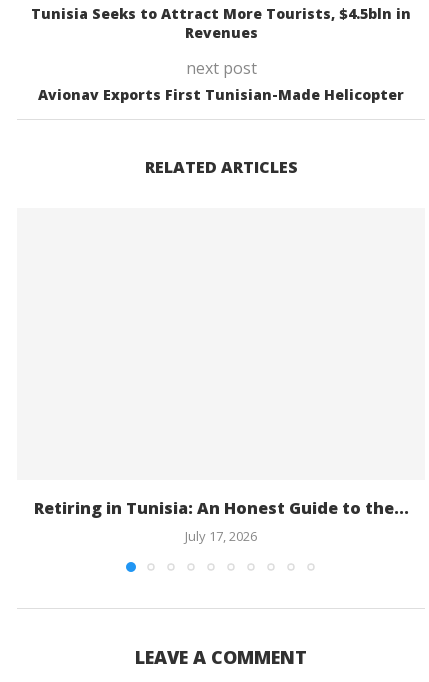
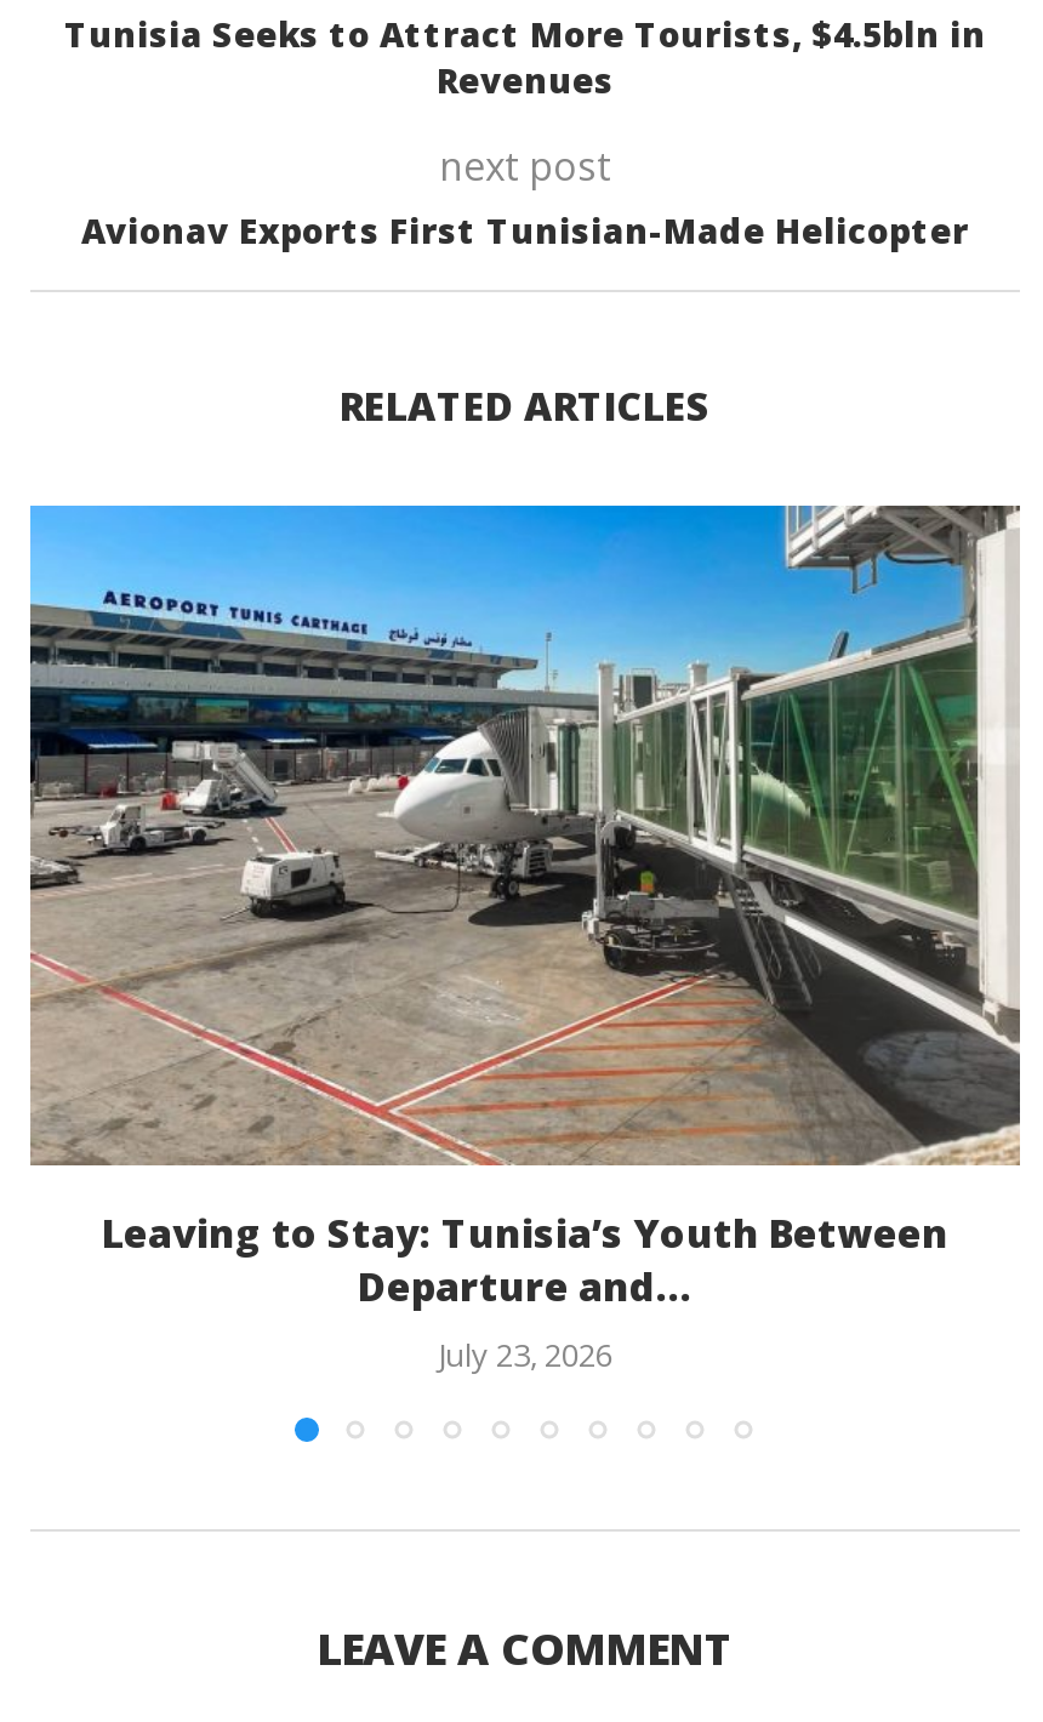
+ [image]

- Retiring in Tunisia: An Honest Guide to the...
- July 17, 2026
+ Leaving to Stay: Tunisia’s Youth Between
+ Departure and...
+ July 23, 2026
